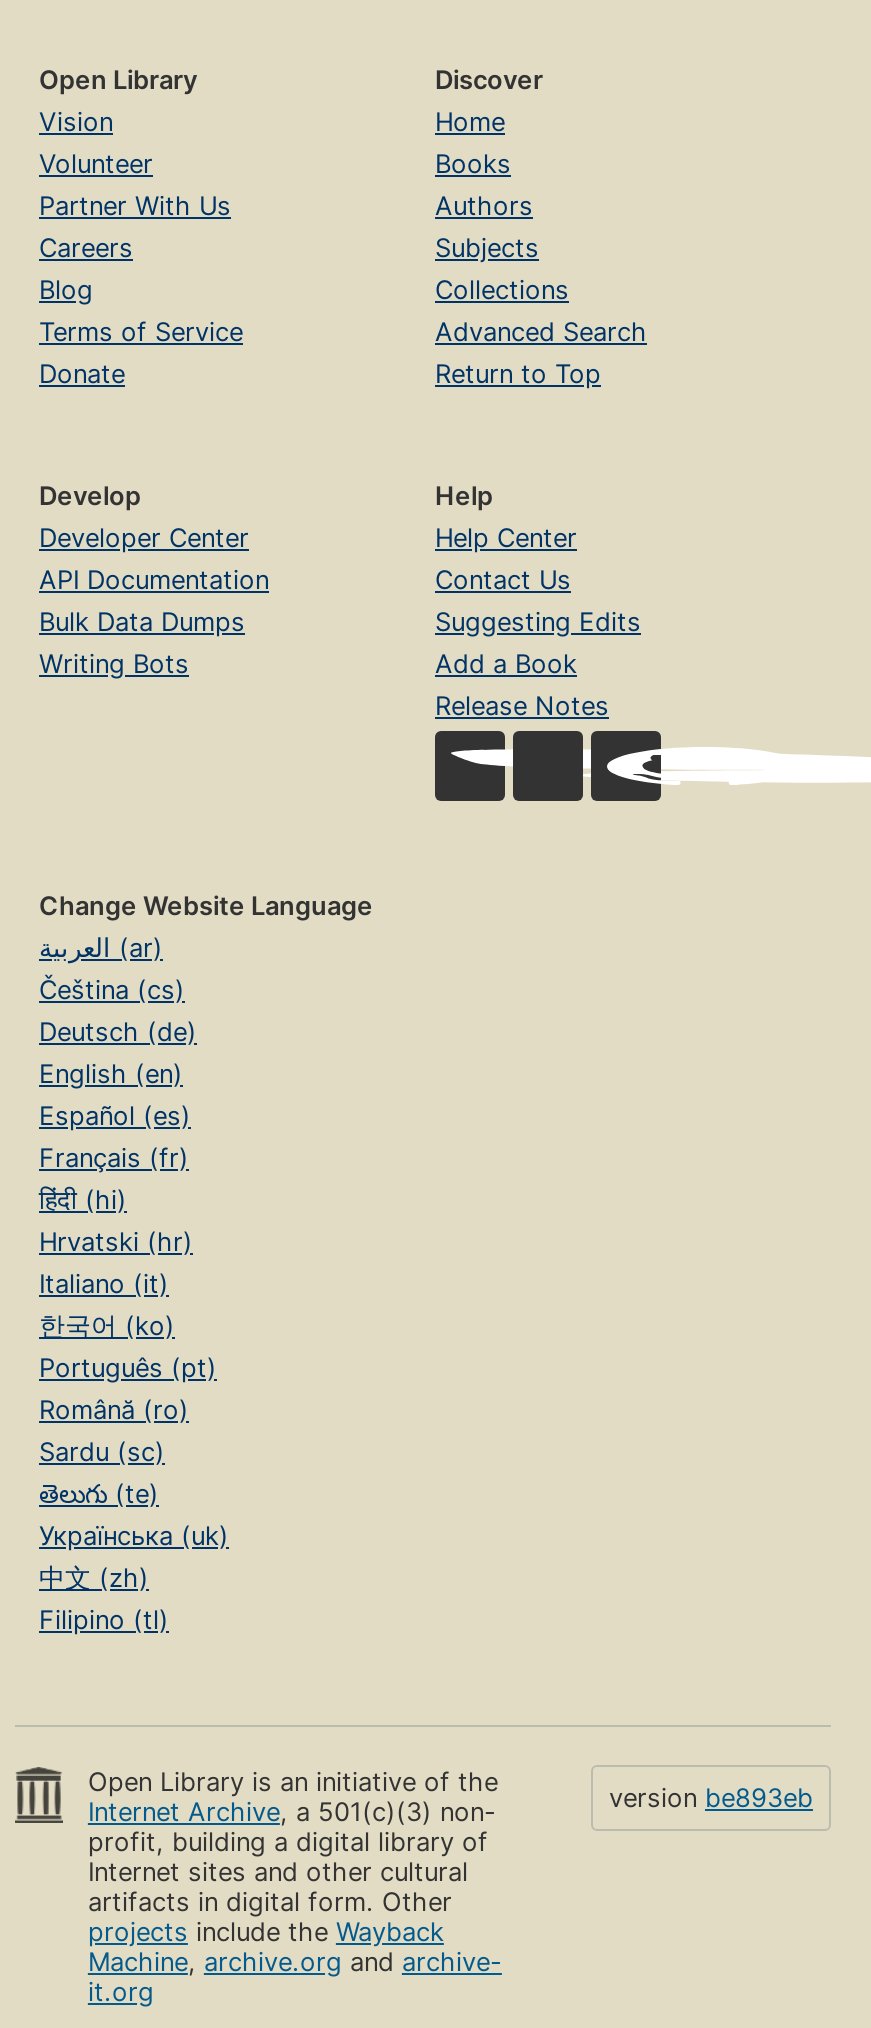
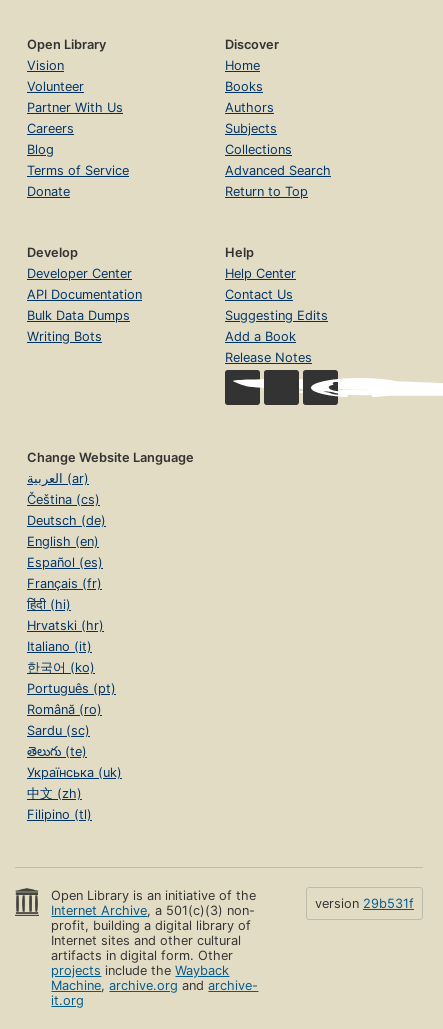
- version be893eb
+ version 29b531f
